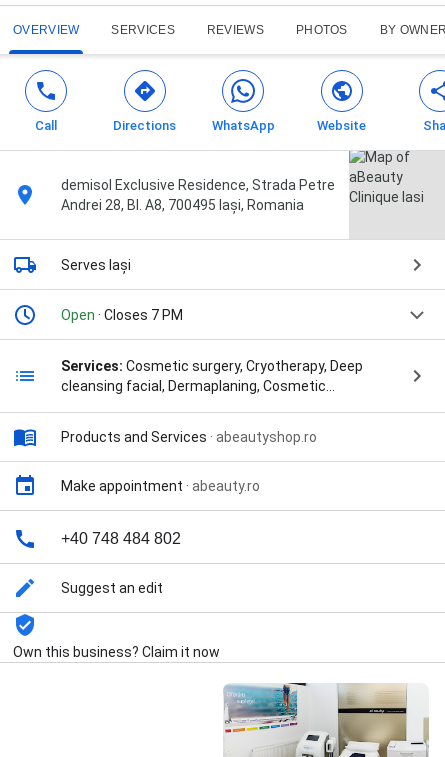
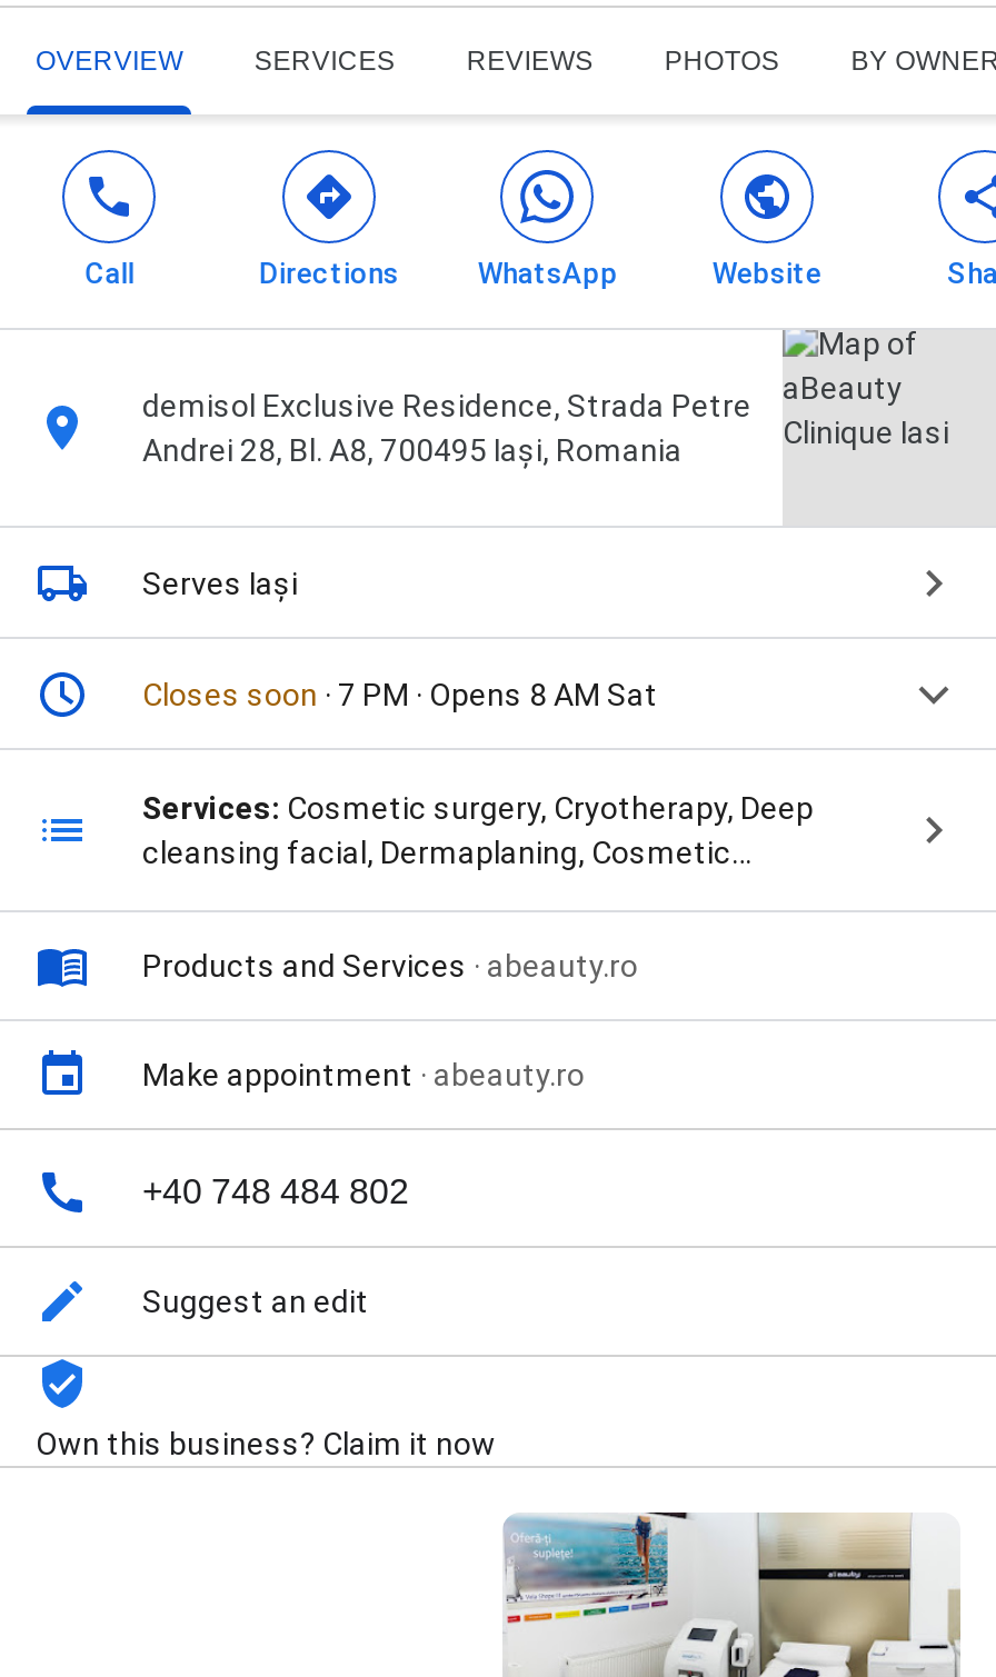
- Open · Closes 7 PM
+ Closes soon · 7 PM · Opens 8 AM Sat

- Products and Services · abeautyshop.ro
+ Products and Services · abeauty.ro
